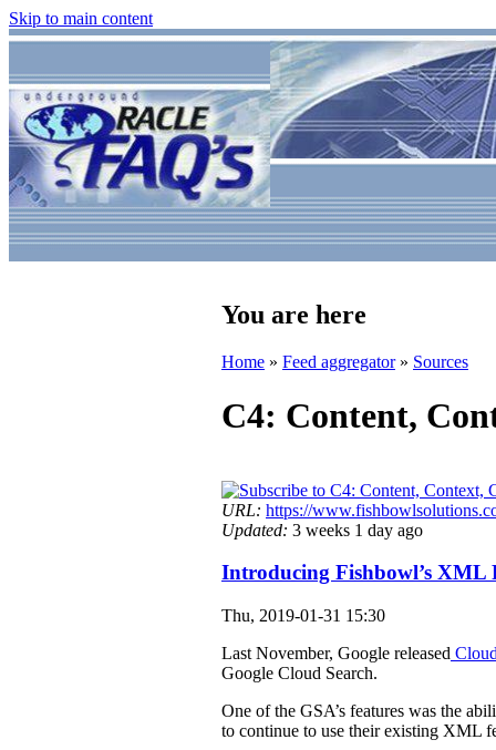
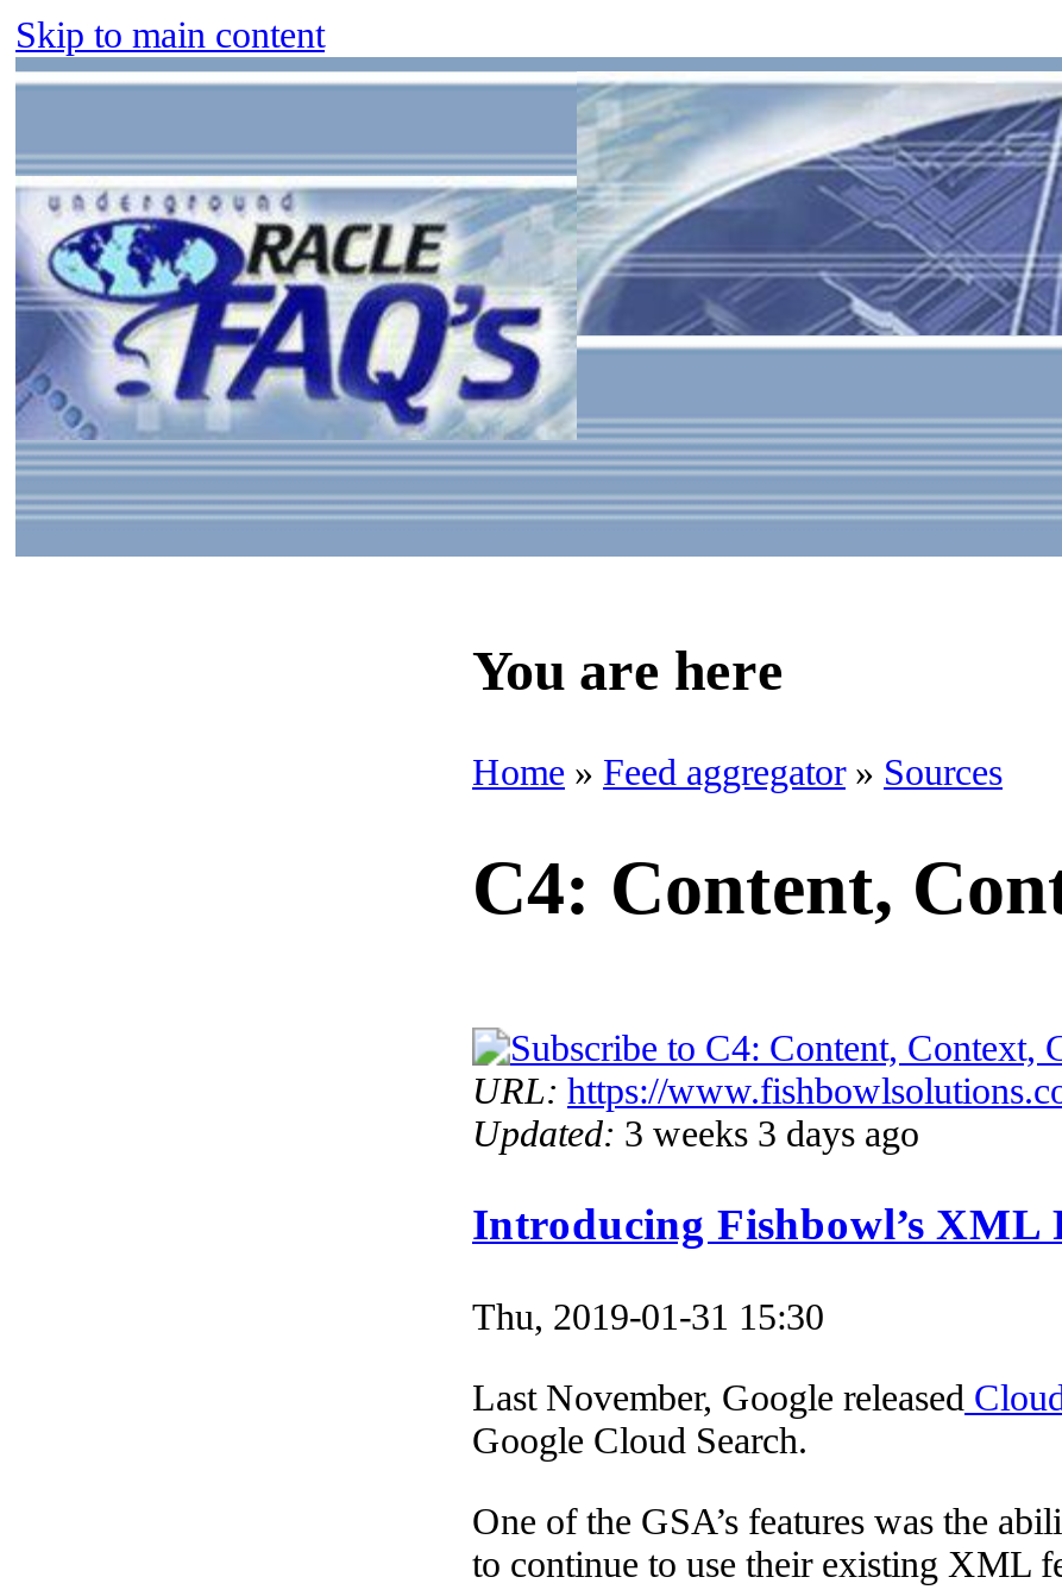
- Updated: 3 weeks 1 day ago
+ Updated: 3 weeks 3 days ago
